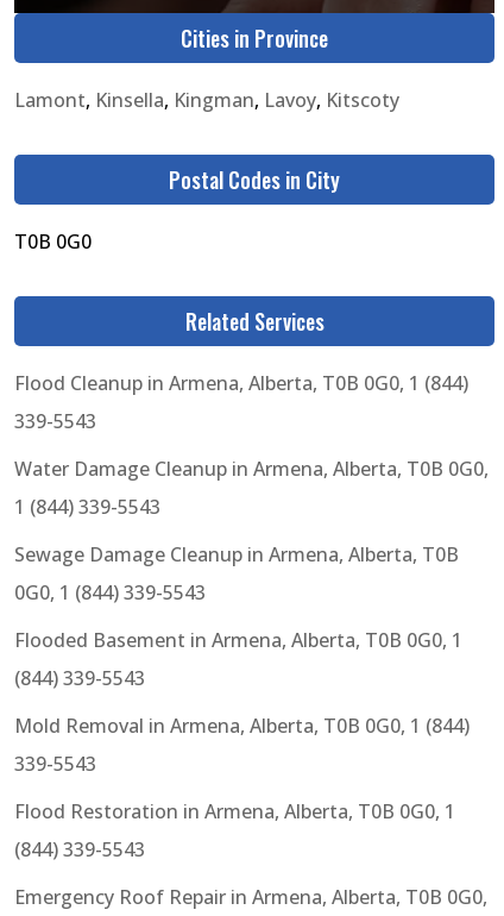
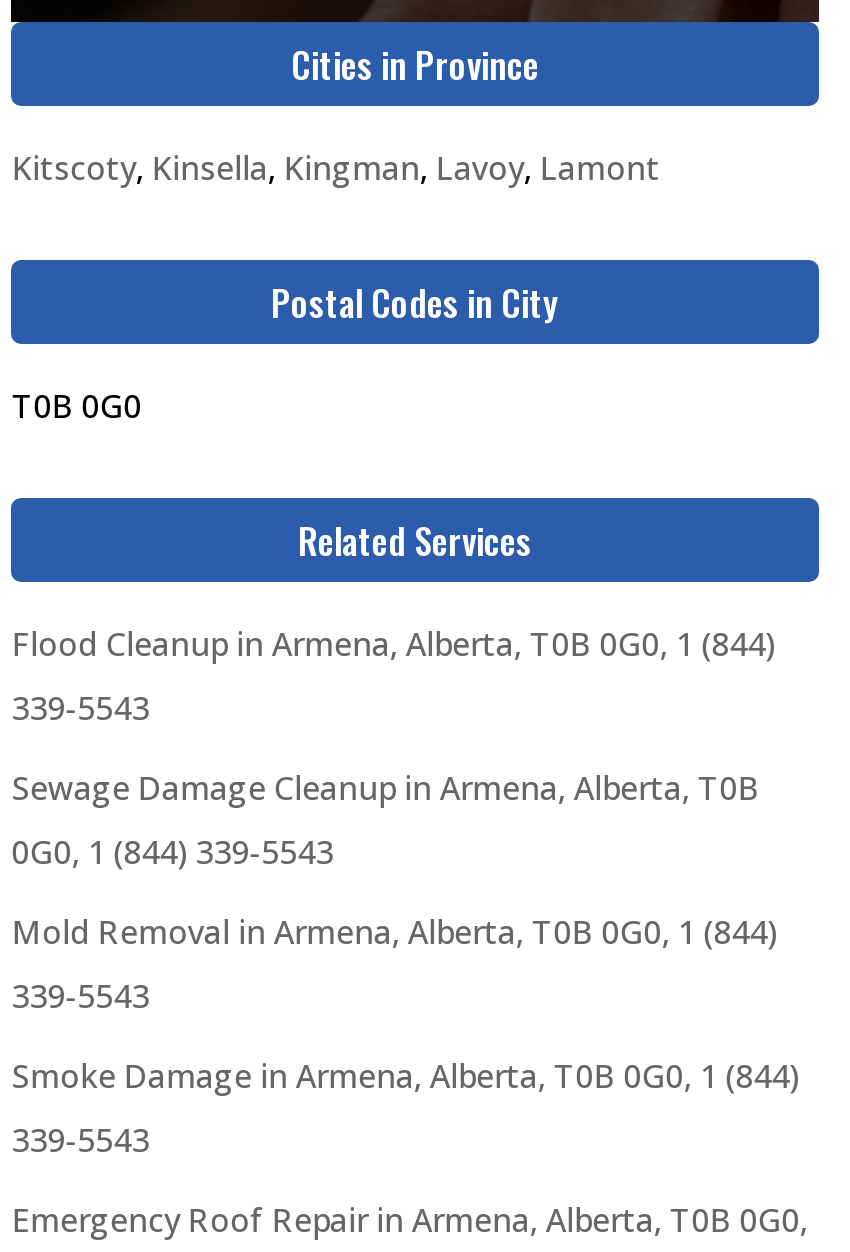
- Lamont, Kinsella, Kingman, Lavoy, Kitscoty
+ Kitscoty, Kinsella, Kingman, Lavoy, Lamont

- Water Damage Cleanup in Armena, Alberta, T0B 0G0,
- 1 (844) 339-5543

- Flooded Basement in Armena, Alberta, T0B 0G0, 1
- (844) 339-5543

- Flood Restoration in Armena, Alberta, T0B 0G0, 1
+ Smoke Damage in Armena, Alberta, T0B 0G0, 1 (844)

- (844) 339-5543
+ 339-5543
